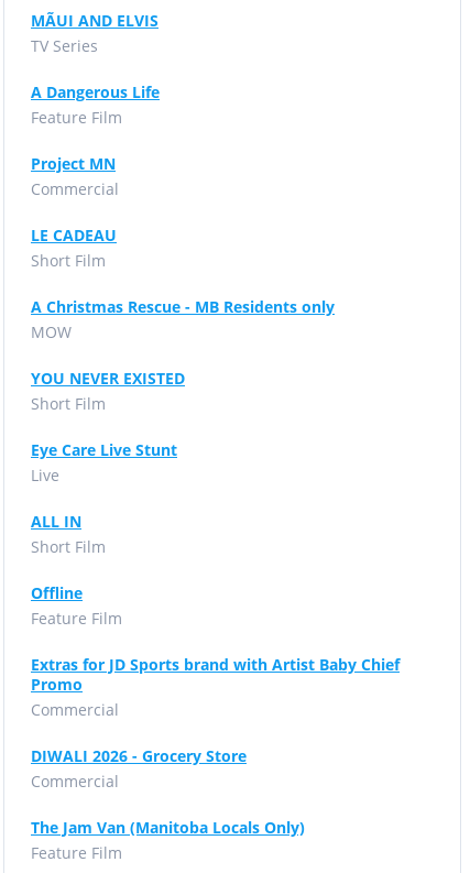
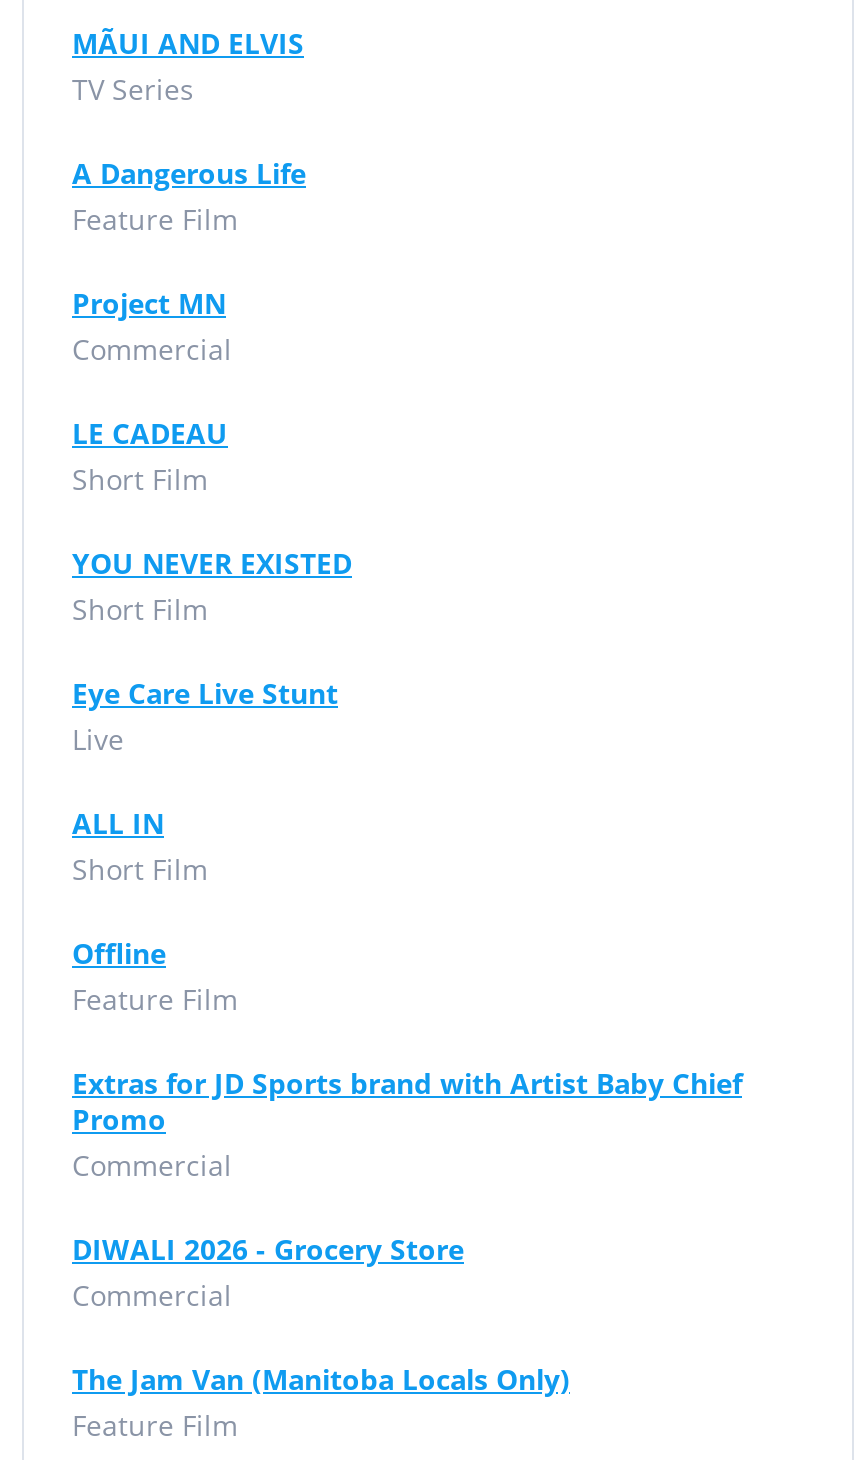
- A Christmas Rescue - MB Residents only
- MOW
